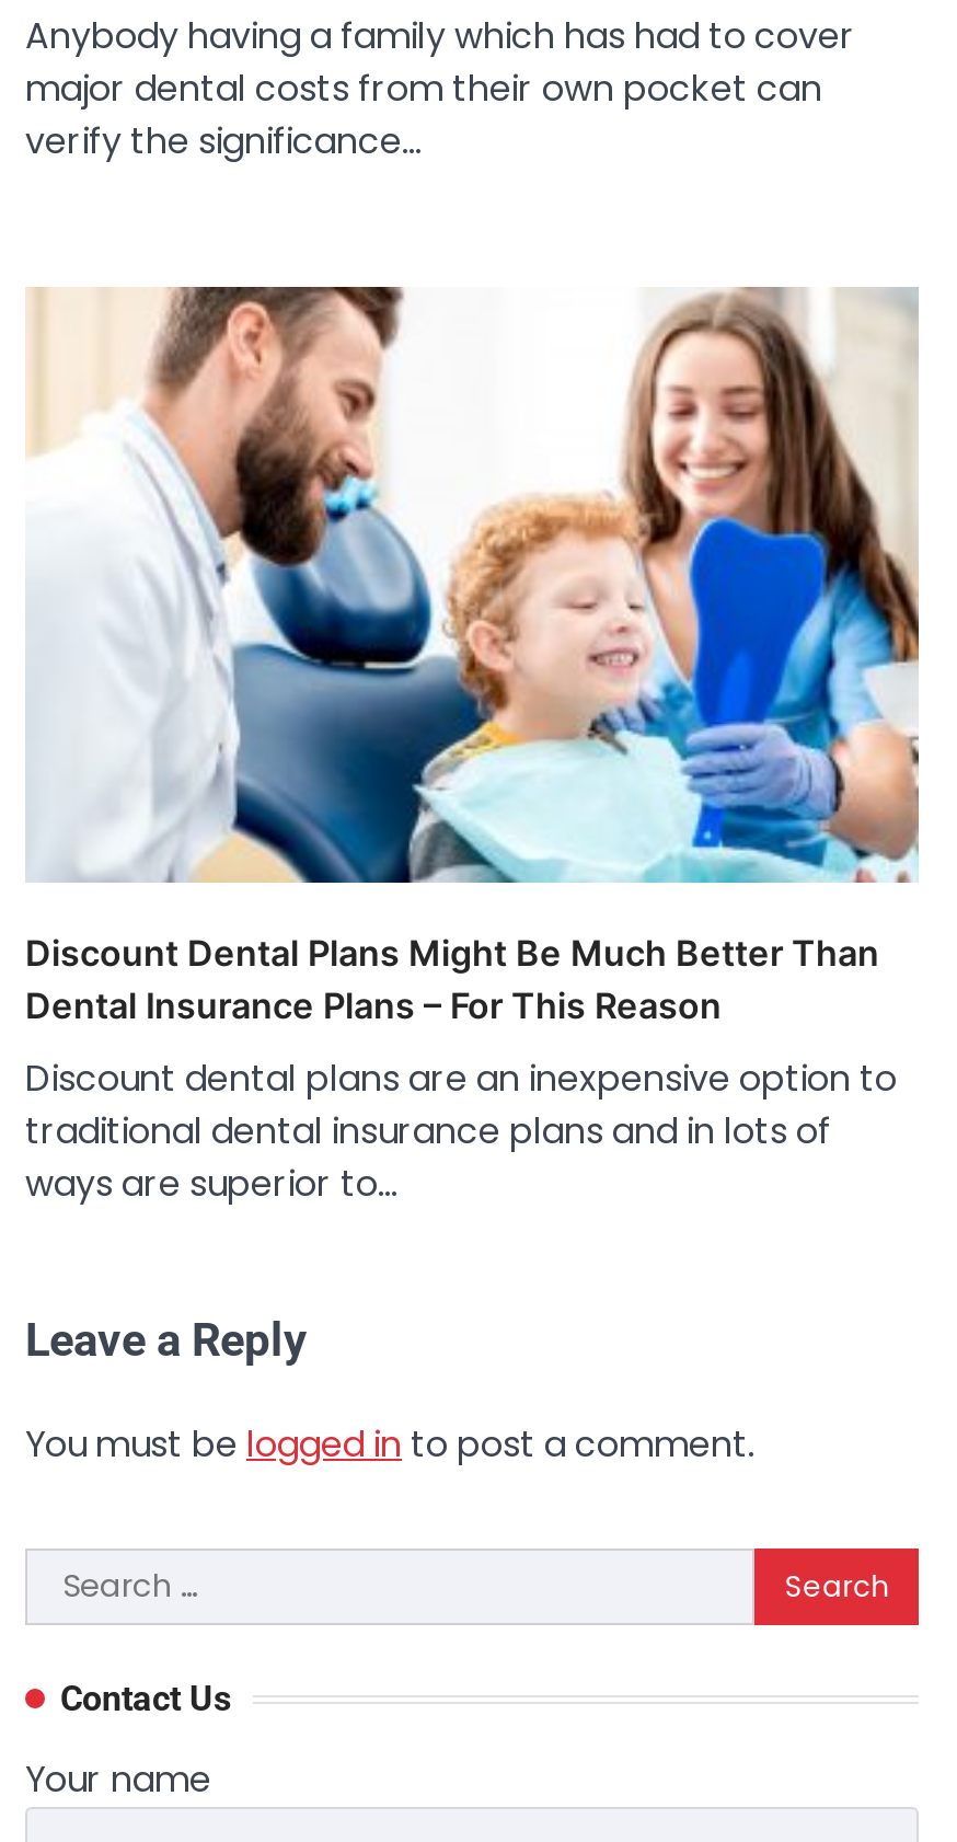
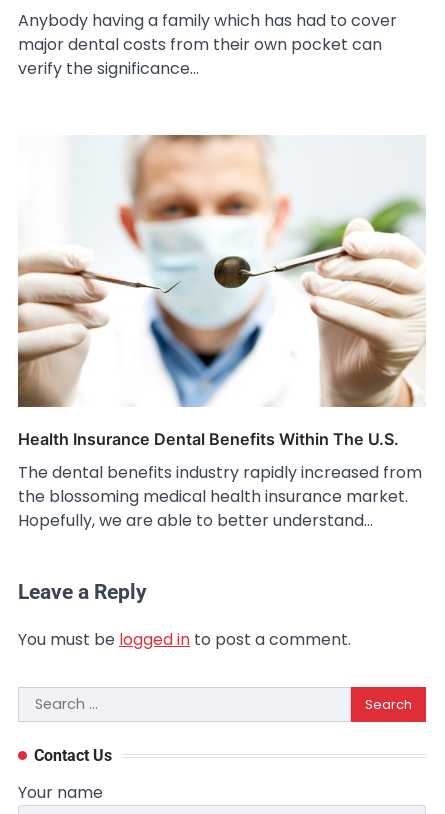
- [image]
- Discount Dental Plans Might Be Much Better Than
- Dental Insurance Plans – For This Reason
+ [image]
+ Health Insurance Dental Benefits Within The U.S.

- Discount dental plans are an inexpensive option to
- traditional dental insurance plans and in lots of
- ways are superior to…
+ The dental benefits industry rapidly increased from
+ the blossoming medical health insurance market.
+ Hopefully, we are able to better understand…
